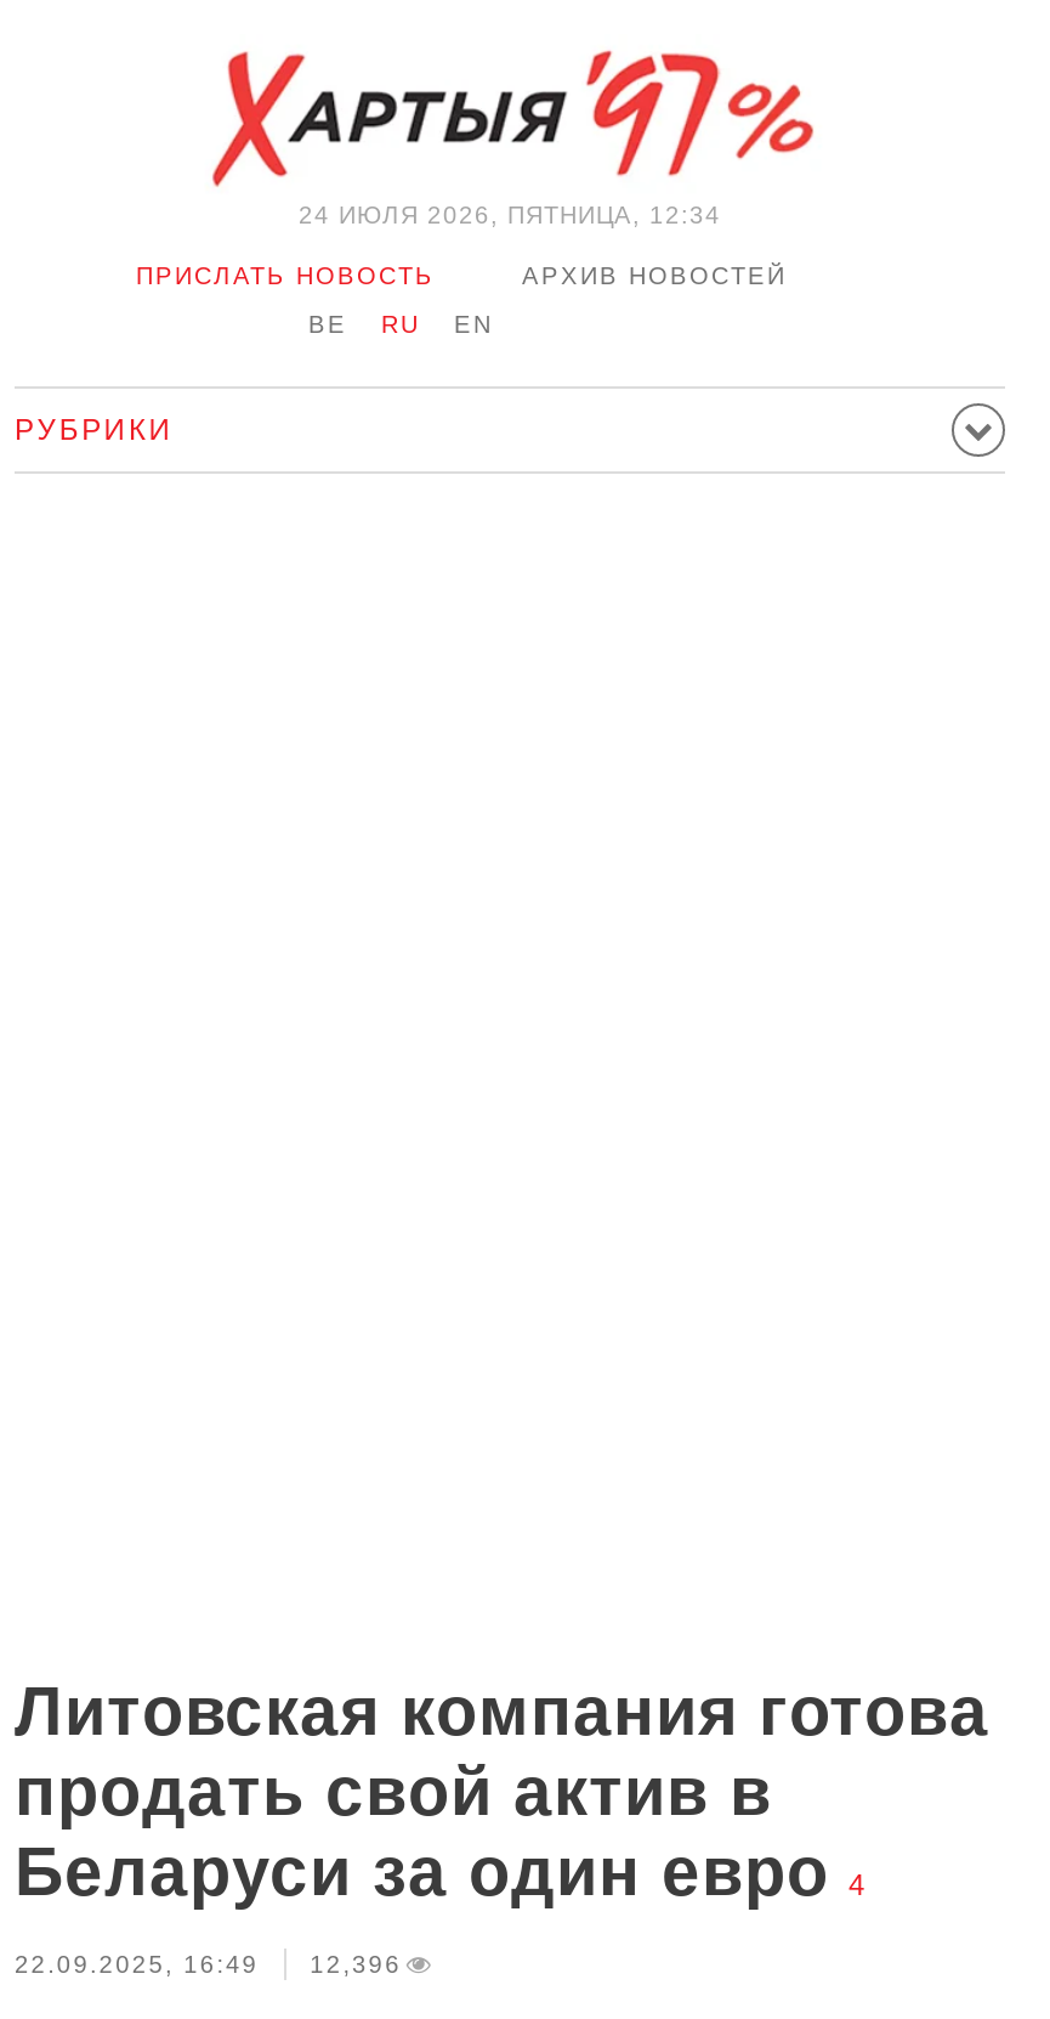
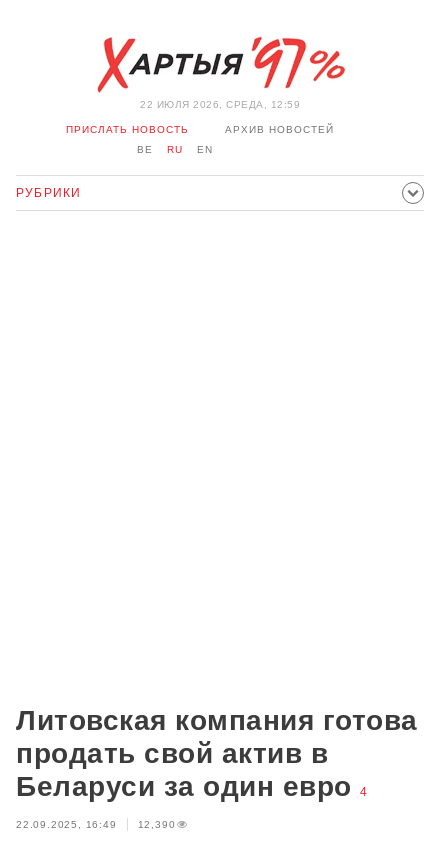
- 24 ИЮЛЯ 2026, ПЯТНИЦА, 12:34
+ 22 ИЮЛЯ 2026, СРЕДА, 12:59

- 22.09.2025, 16:49 12,396
+ 22.09.2025, 16:49 12,390
